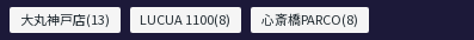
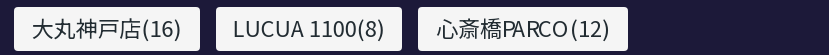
- 大丸神戸店(13)
+ 大丸神戸店(16)

- 心斎橋PARCO(8)
+ 心斎橋PARCO(12)
